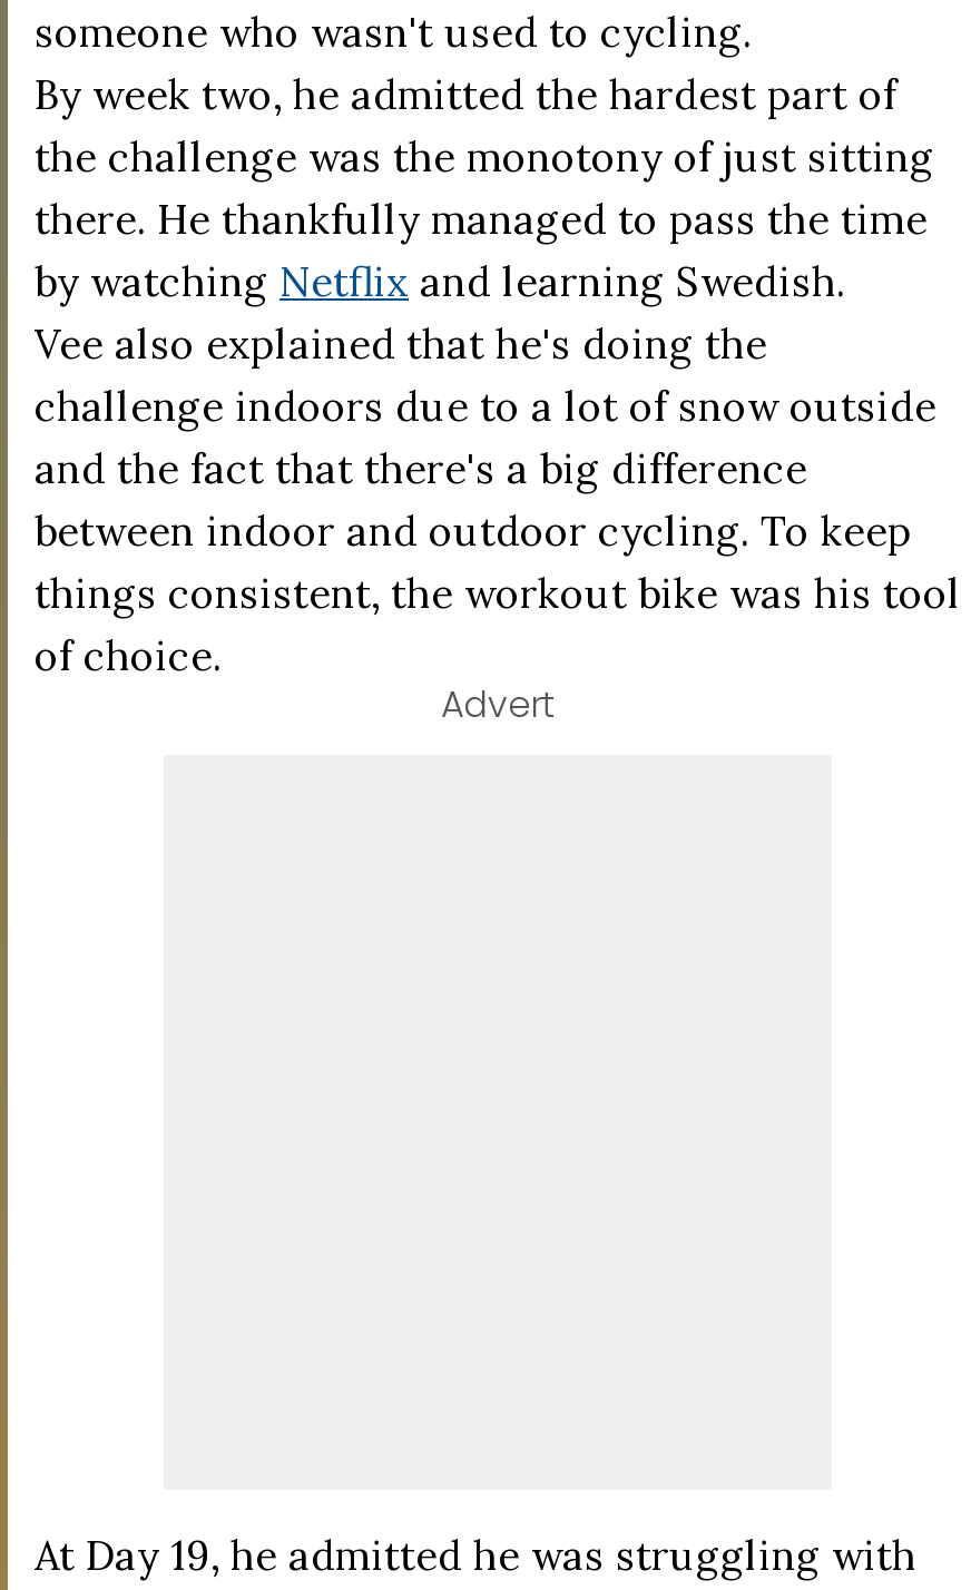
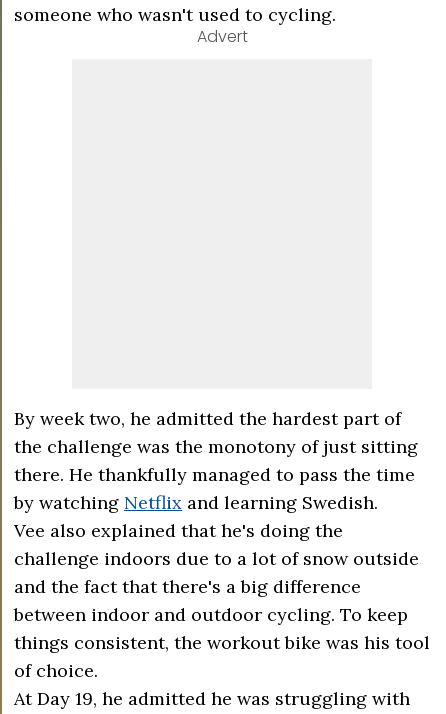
moved down: By week two, he admitted the hardest part of | the challenge was the monotony of just sitting | there. He thankfully managed to pass the time | ... | things consistent, the workout bike was his tool | of choice.

moved up: Advert
